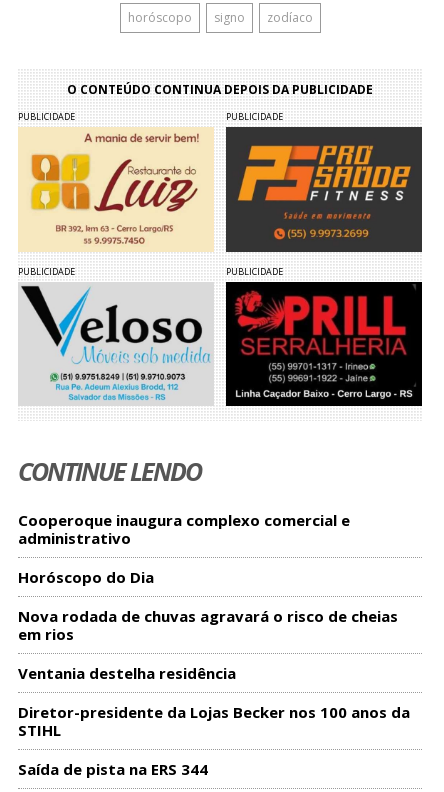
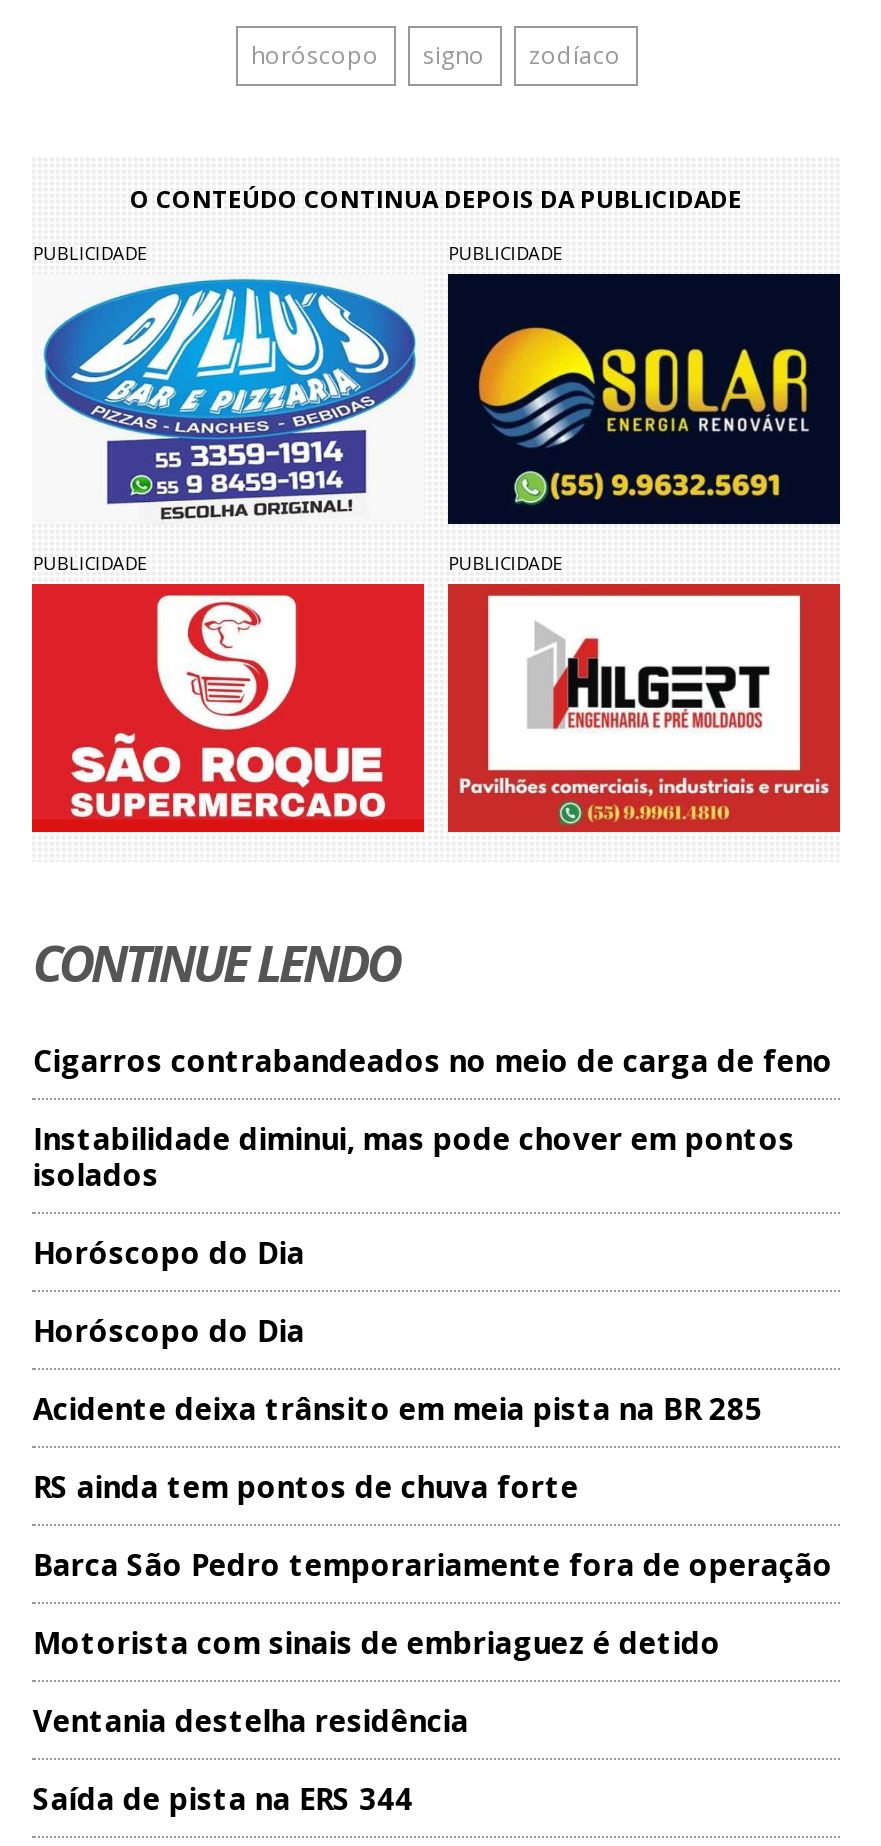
- [image]
+ [image]

- [image]
+ [image]

- [image]
+ [image]

- [image]
+ [image]

- Cooperoque inaugura complexo comercial e
- administrativo
+ Cigarros contrabandeados no meio de carga de feno
+ Instabilidade diminui, mas pode chover em pontos
+ isolados

- Nova rodada de chuvas agravará o risco de cheias
- em rios
+ Horóscopo do Dia
+ Acidente deixa trânsito em meia pista na BR 285
+ RS ainda tem pontos de chuva forte
+ Barca São Pedro temporariamente fora de operação
+ Motorista com sinais de embriaguez é detido

moved down: Ventania destelha residência

- Diretor-presidente da Lojas Becker nos 100 anos da
- STIHL
